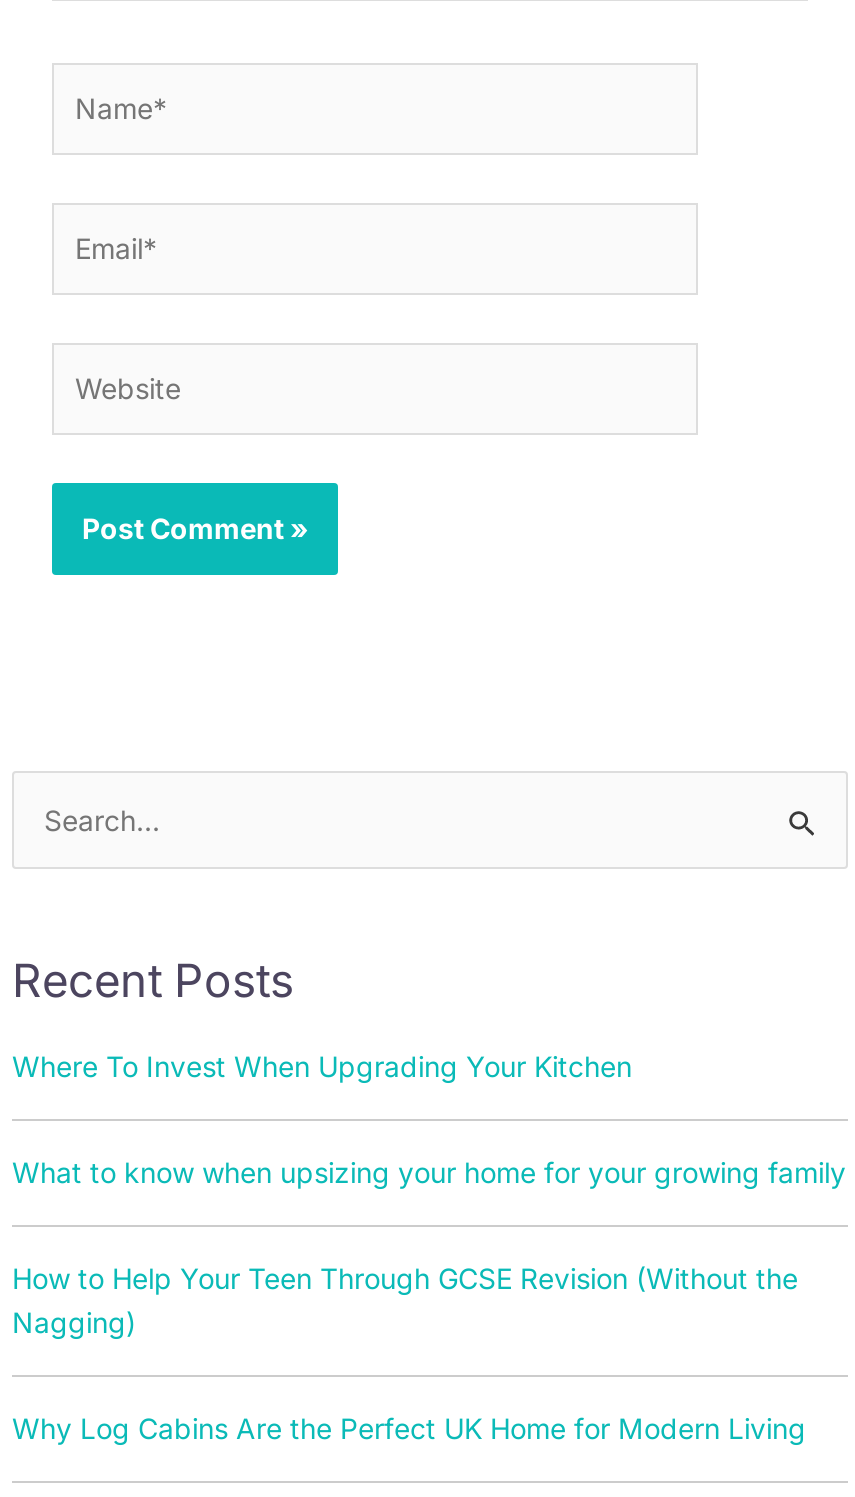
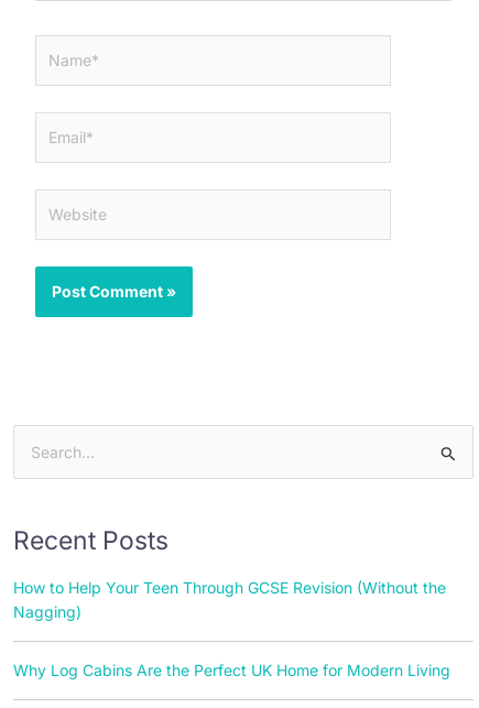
- Where To Invest When Upgrading Your Kitchen
- What to know when upsizing your home for your growing family
